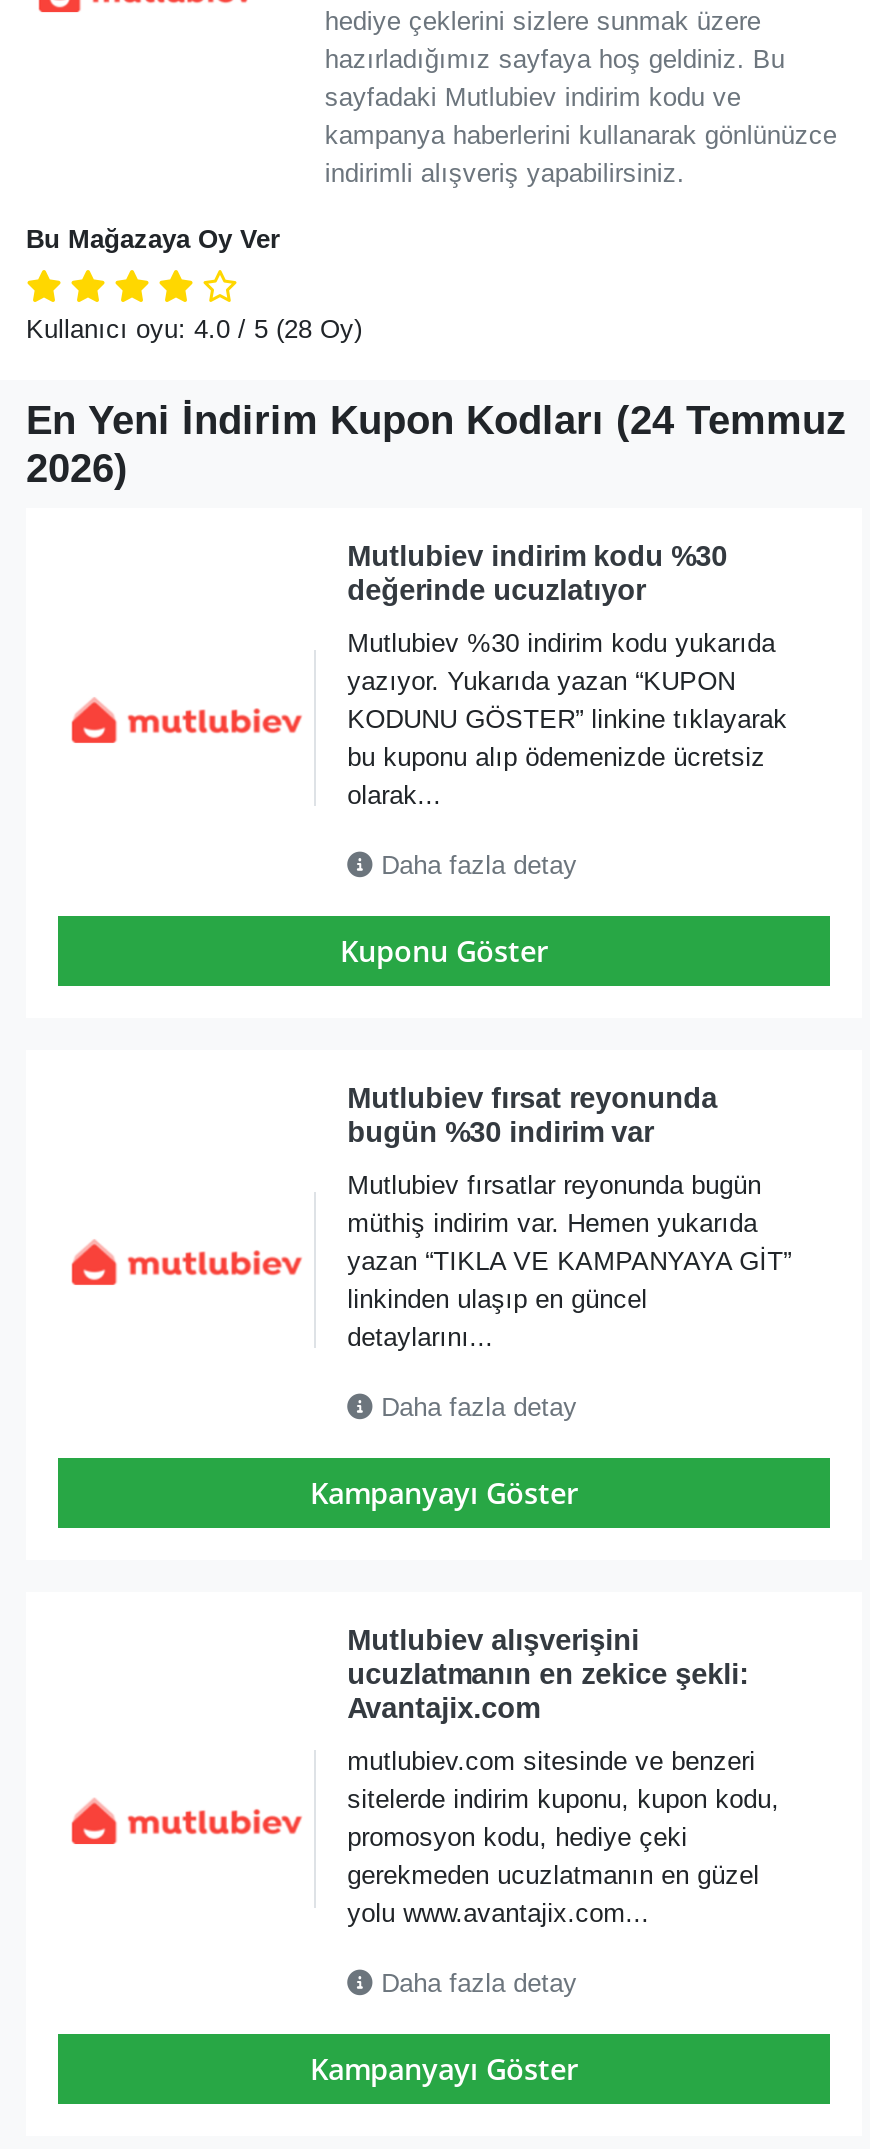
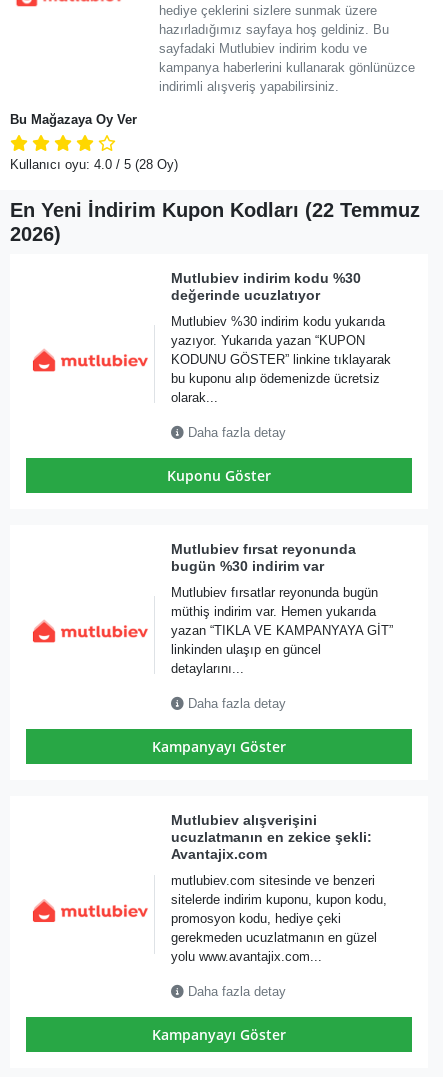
- En Yeni İndirim Kupon Kodları (24 Temmuz
+ En Yeni İndirim Kupon Kodları (22 Temmuz
